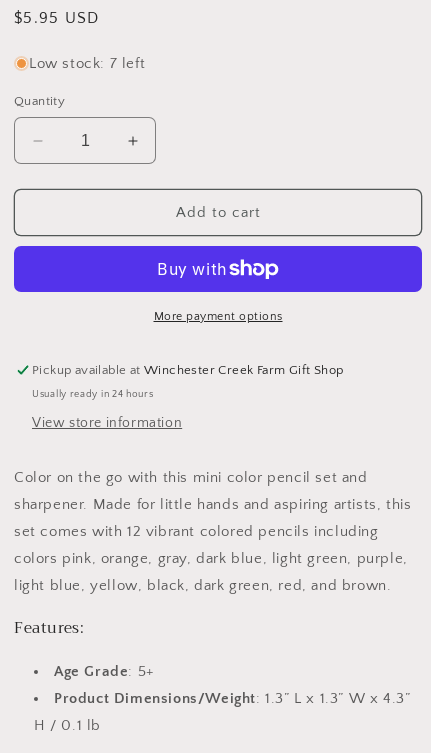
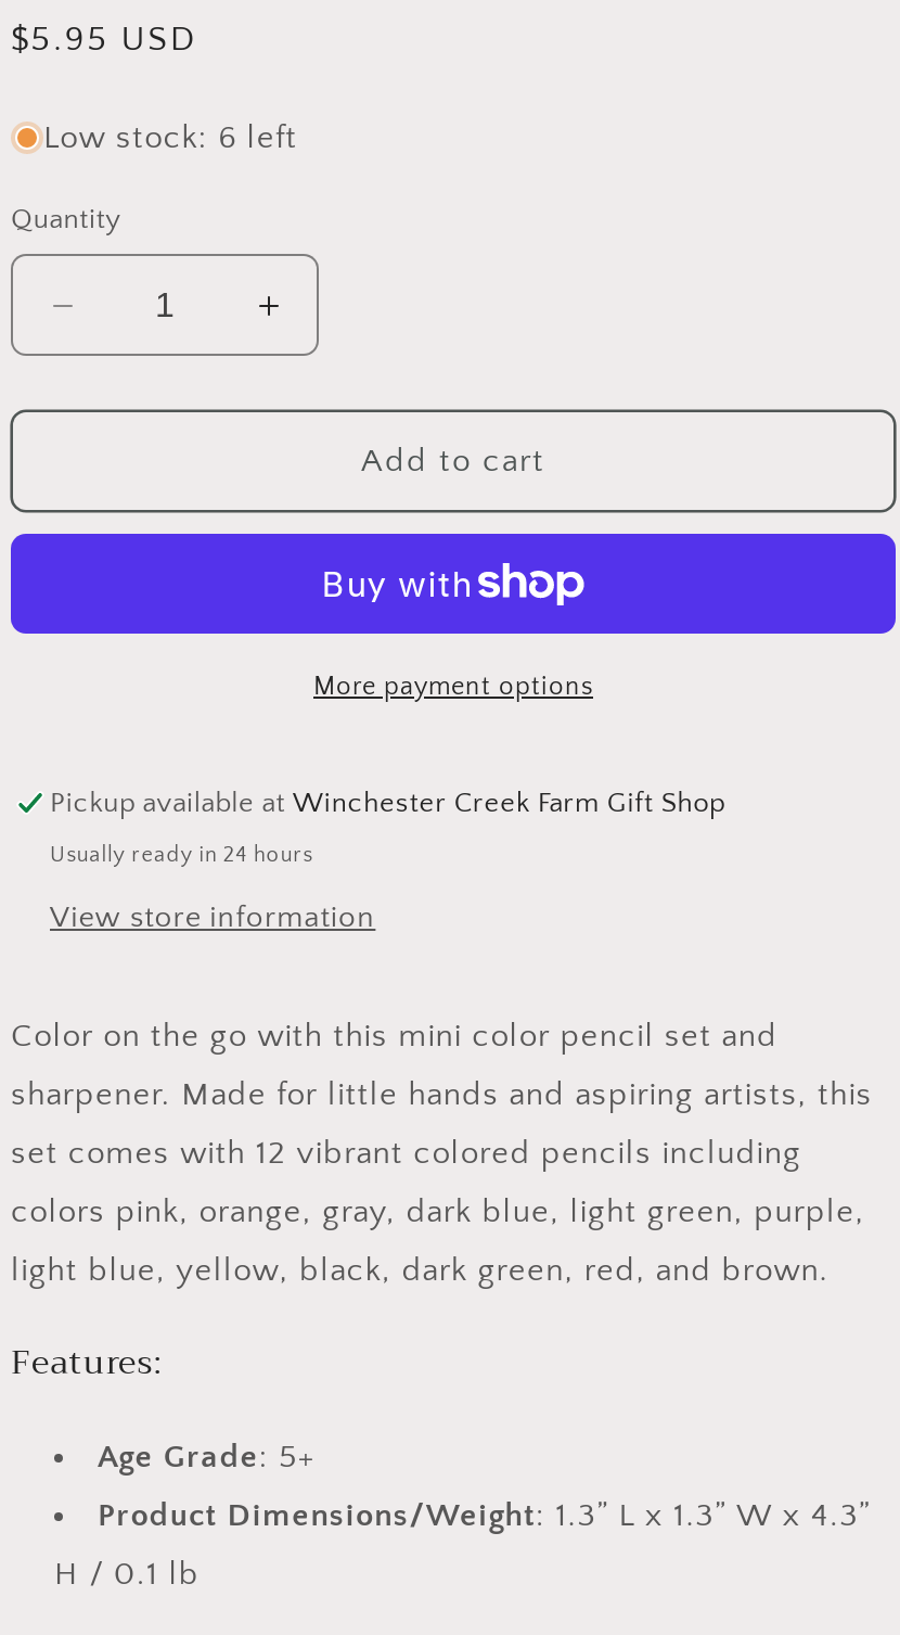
- Low stock: 7 left
+ Low stock: 6 left
